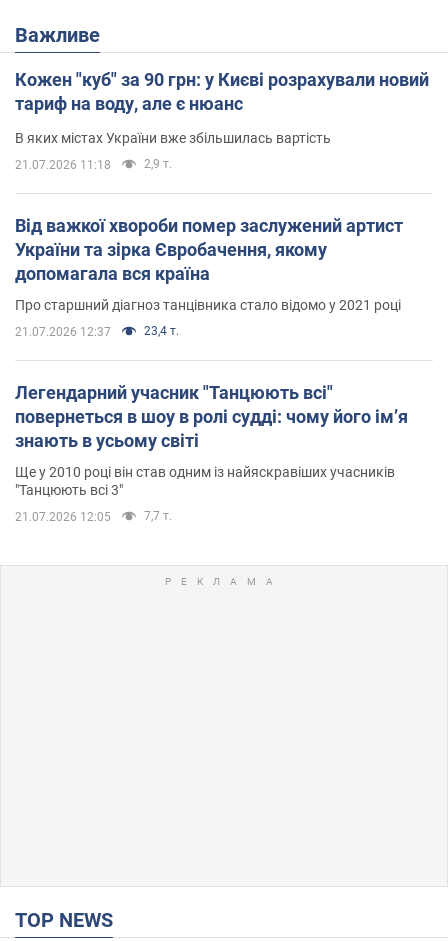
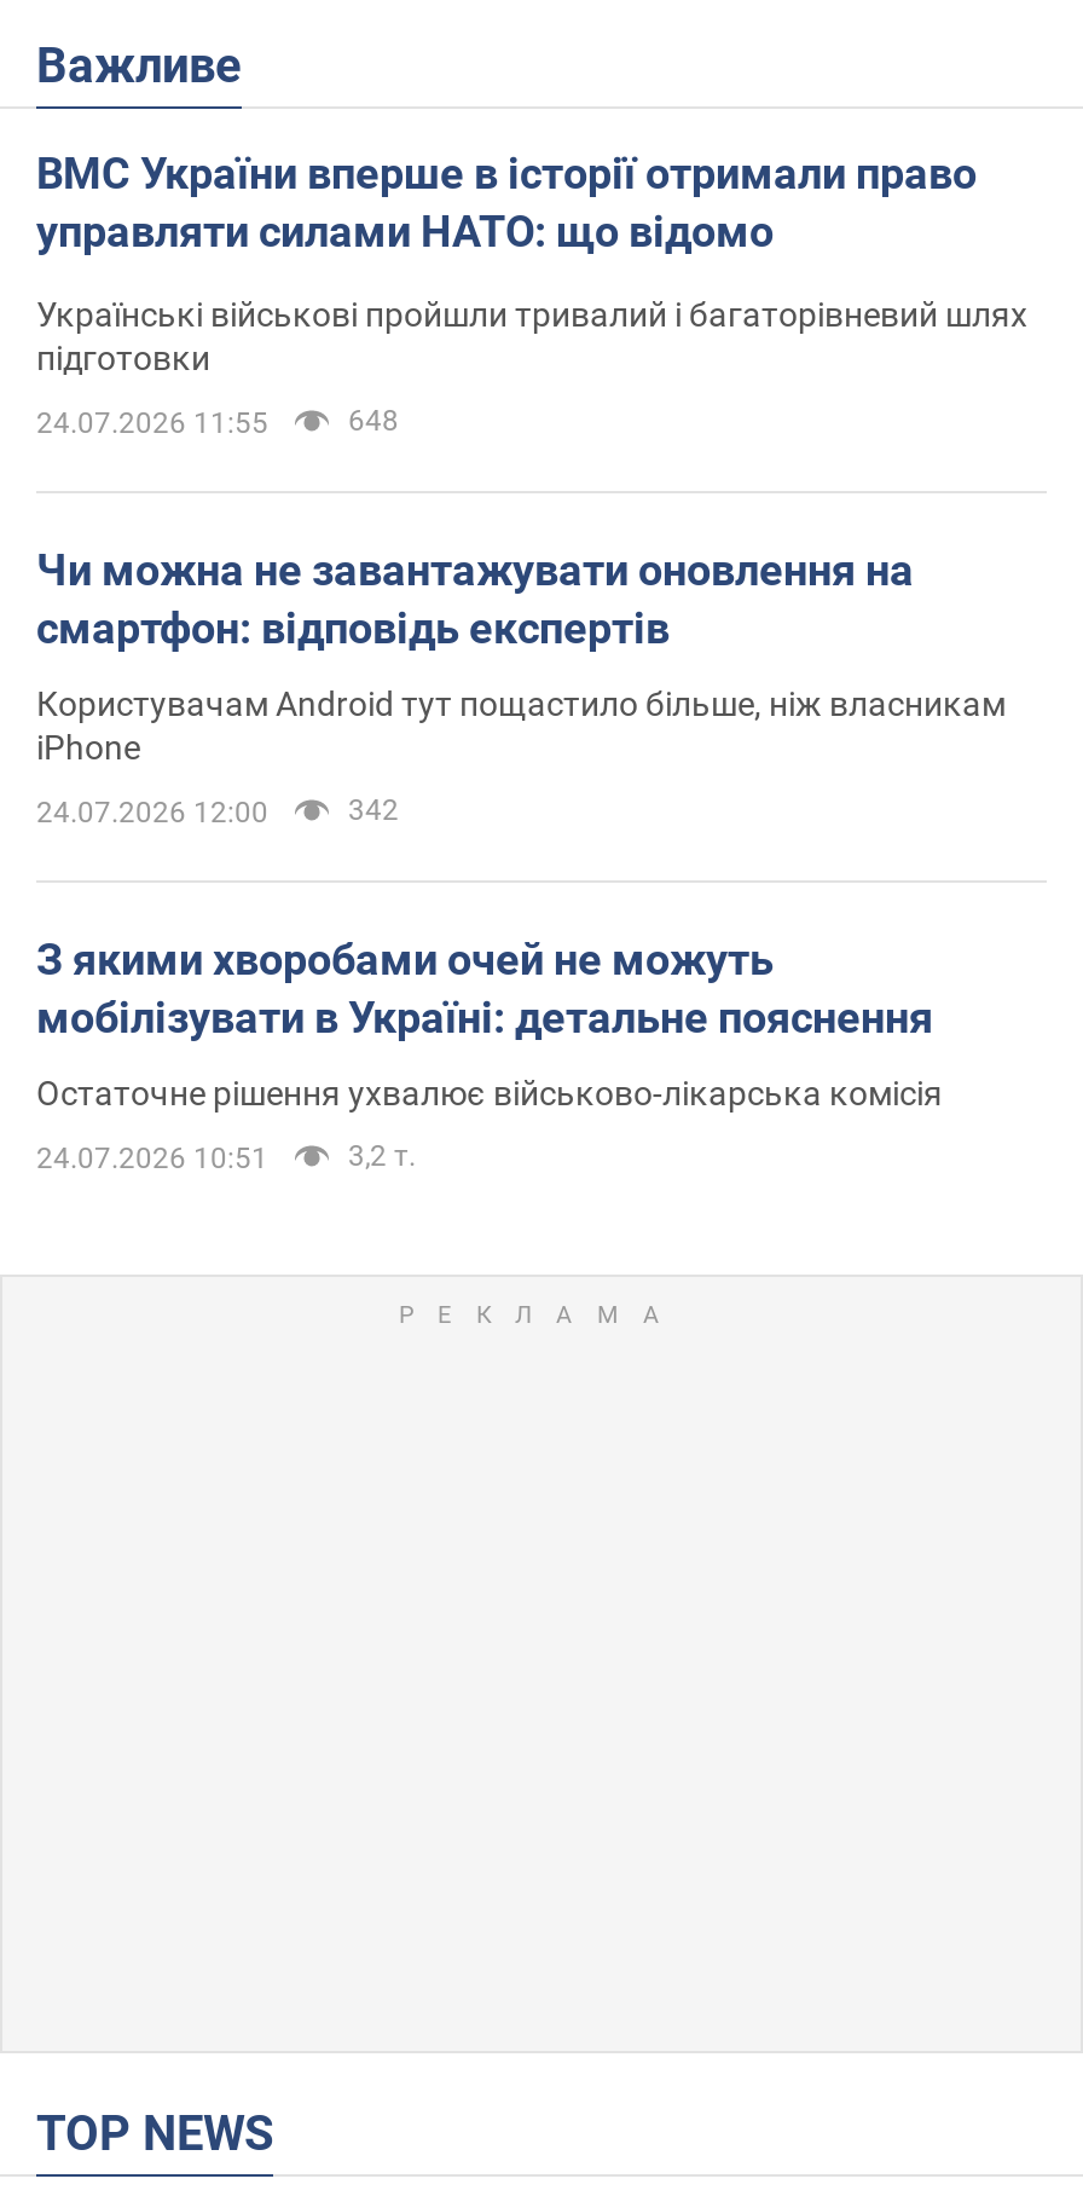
- Кожен "куб" за 90 грн: у Києві розрахували новий
- тариф на воду, але є нюанс
+ ВМС України вперше в історії отримали право
+ управляти силами НАТО: що відомо

- В яких містах України вже збільшилась вартість
+ Українські військові пройшли тривалий і багаторівневий шлях
+ підготовки

- 21.07.2026 11:18
- 2,9 т.
+ 24.07.2026 11:55
+ 648

- Від важкої хвороби помер заслужений артист
- України та зірка Євробачення, якому
- допомагала вся країна
+ Чи можна не завантажувати оновлення на
+ смартфон: відповідь експертів

- Про старшний діагноз танцівника стало відомо у 2021 році
+ Користувачам Android тут пощастило більше, ніж власникам
+ iPhone

- 21.07.2026 12:37
- 23,4 т.
+ 24.07.2026 12:00
+ 342

- Легендарний учасник "Танцюють всі"
- повернеться в шоу в ролі судді: чому його імʼя
- знають в усьому світі
+ З якими хворобами очей не можуть
+ мобілізувати в Україні: детальне пояснення

- Ще у 2010 році він став одним із найяскравіших учасників
- "Танцюють всі 3"
+ Остаточне рішення ухвалює військово-лікарська комісія

- 21.07.2026 12:05
- 7,7 т.
+ 24.07.2026 10:51
+ 3,2 т.
